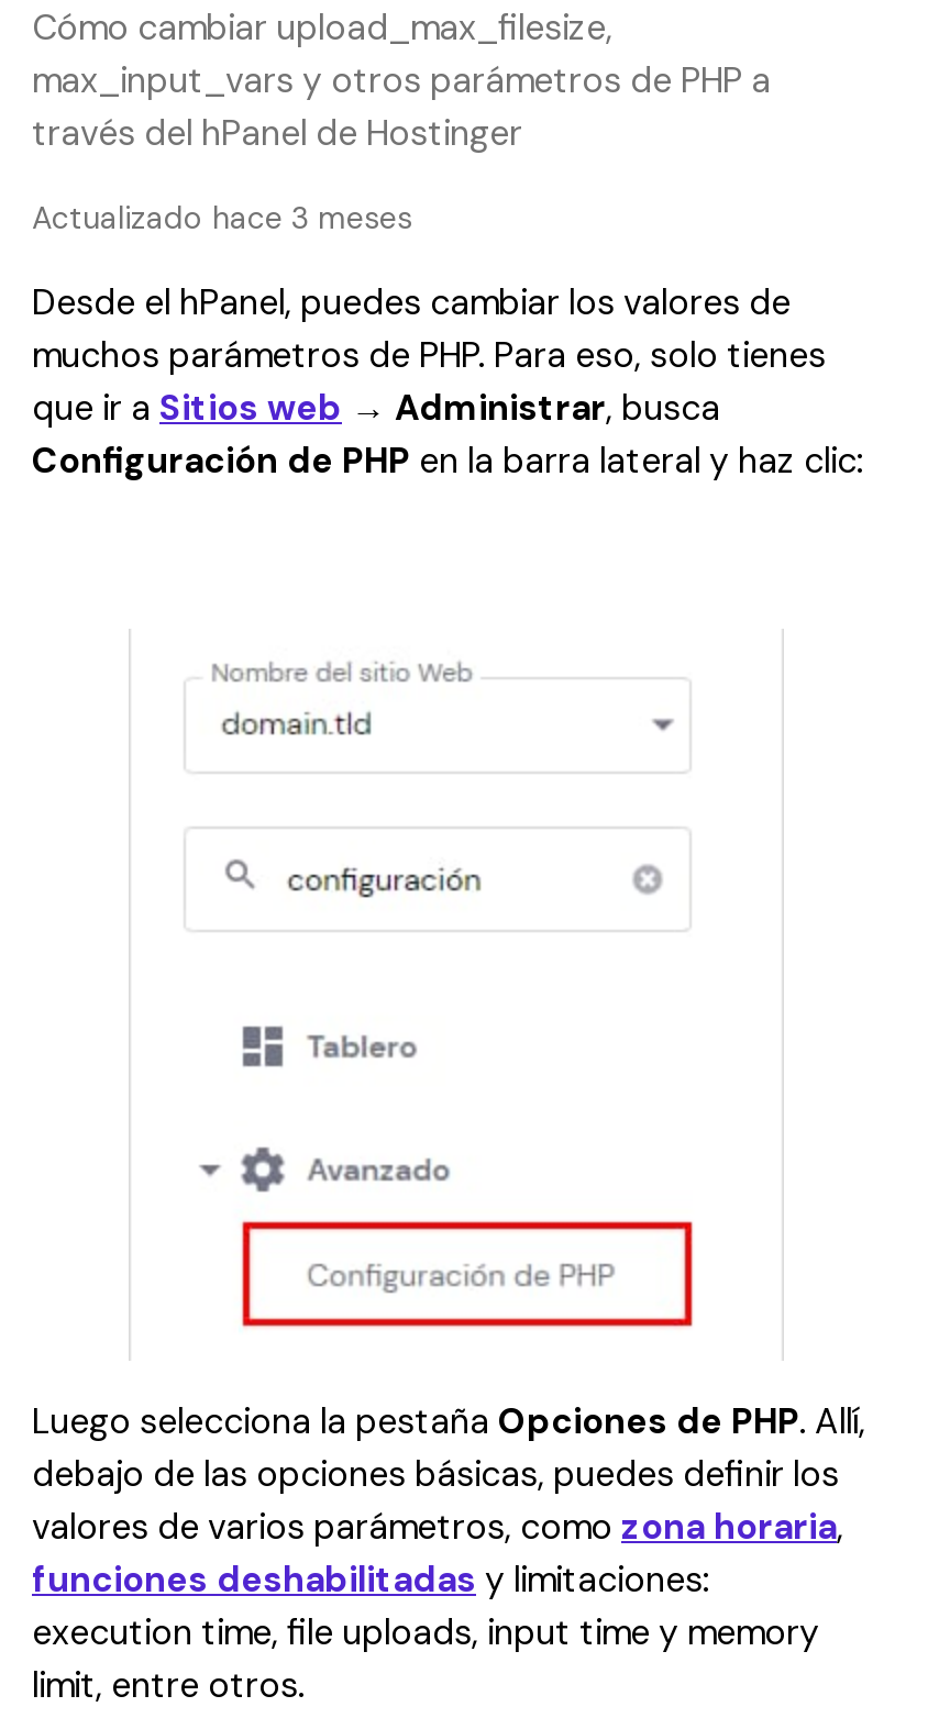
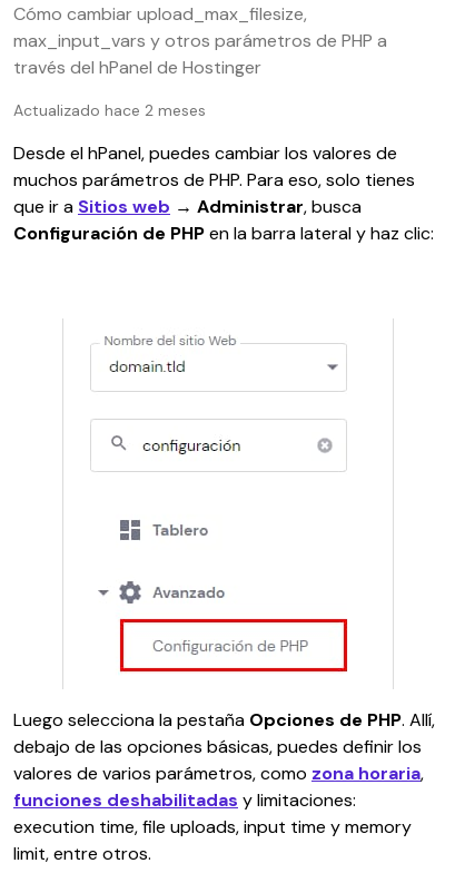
- Actualizado hace 3 meses
+ Actualizado hace 2 meses
